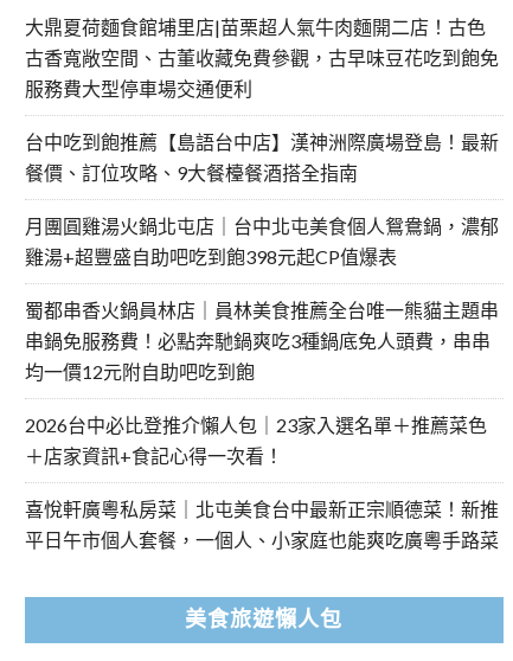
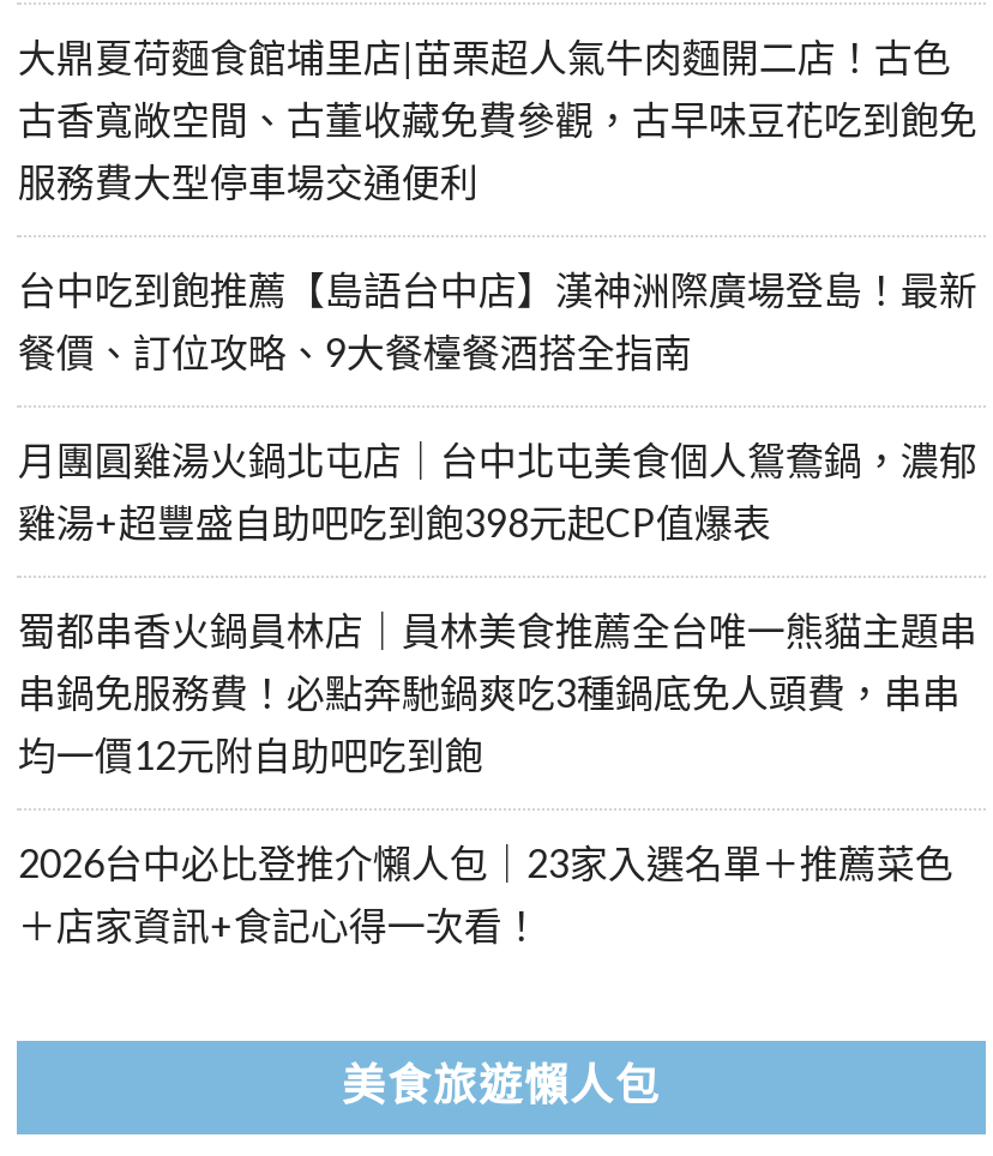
- 喜悅軒廣粵私房菜｜北屯美食台中最新正宗順德菜！新推
- 平日午市個人套餐，一個人、小家庭也能爽吃廣粵手路菜
